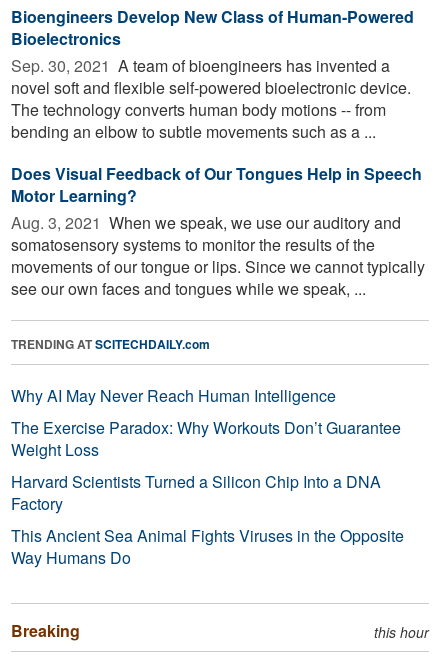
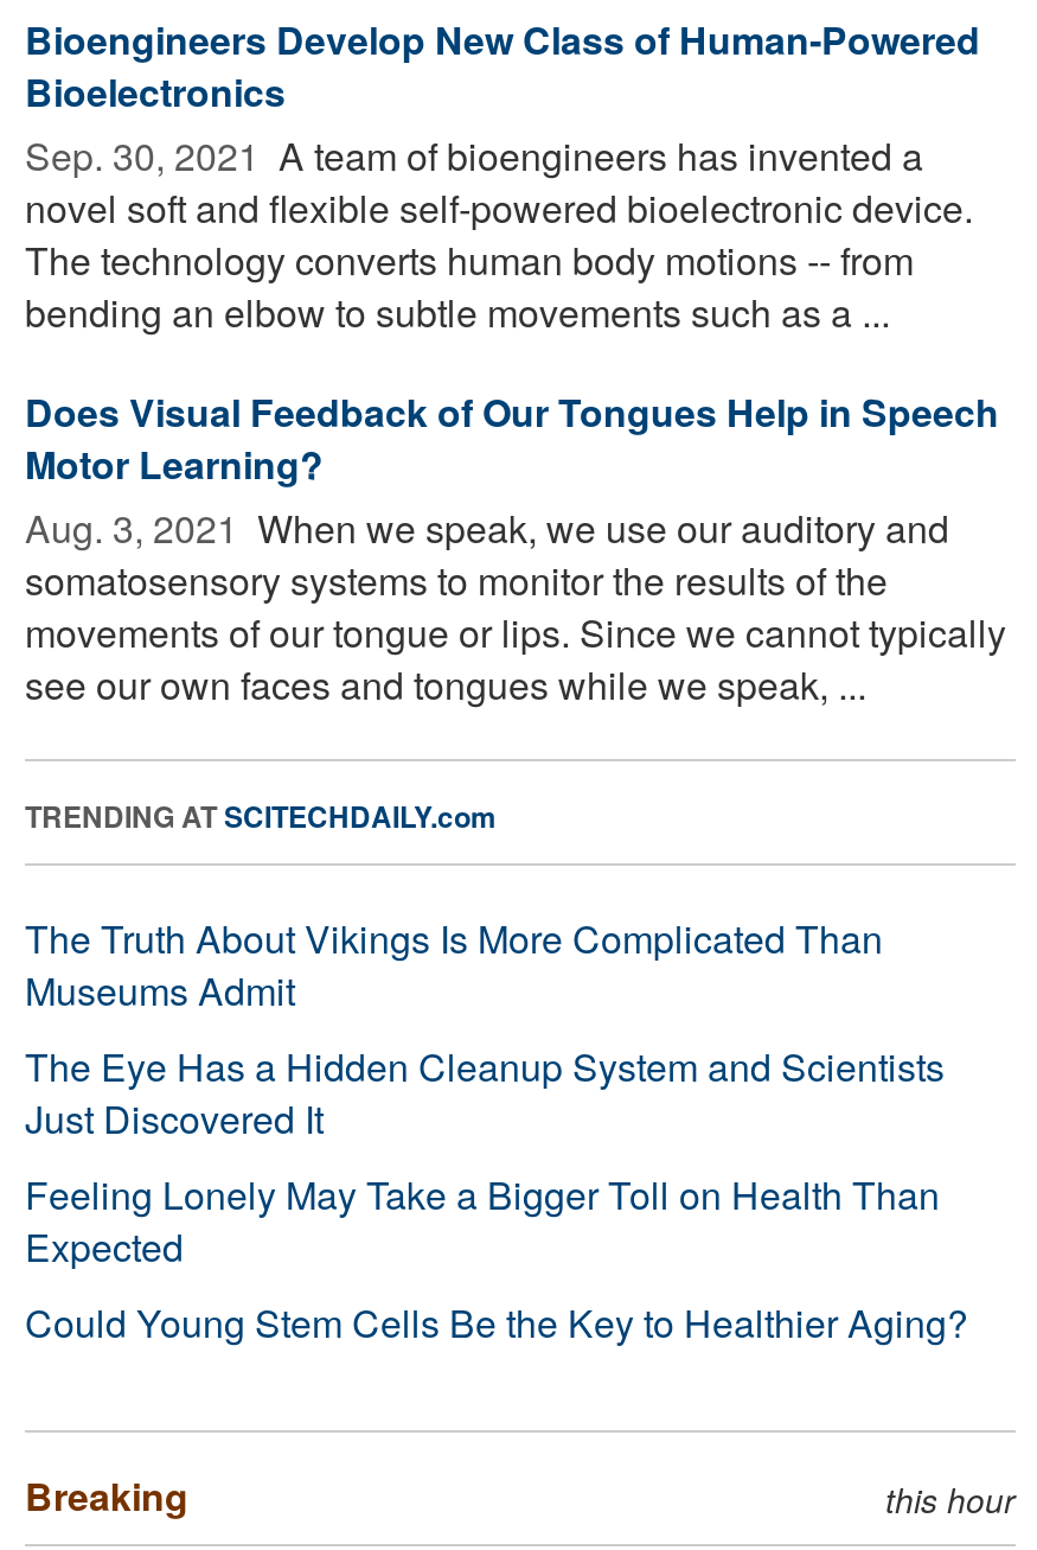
- Why AI May Never Reach Human Intelligence
- The Exercise Paradox: Why Workouts Don’t Guarantee
- Weight Loss
- Harvard Scientists Turned a Silicon Chip Into a DNA
- Factory
- This Ancient Sea Animal Fights Viruses in the Opposite
- Way Humans Do
+ The Truth About Vikings Is More Complicated Than
+ Museums Admit
+ The Eye Has a Hidden Cleanup System and Scientists
+ Just Discovered It
+ Feeling Lonely May Take a Bigger Toll on Health Than
+ Expected
+ Could Young Stem Cells Be the Key to Healthier Aging?
